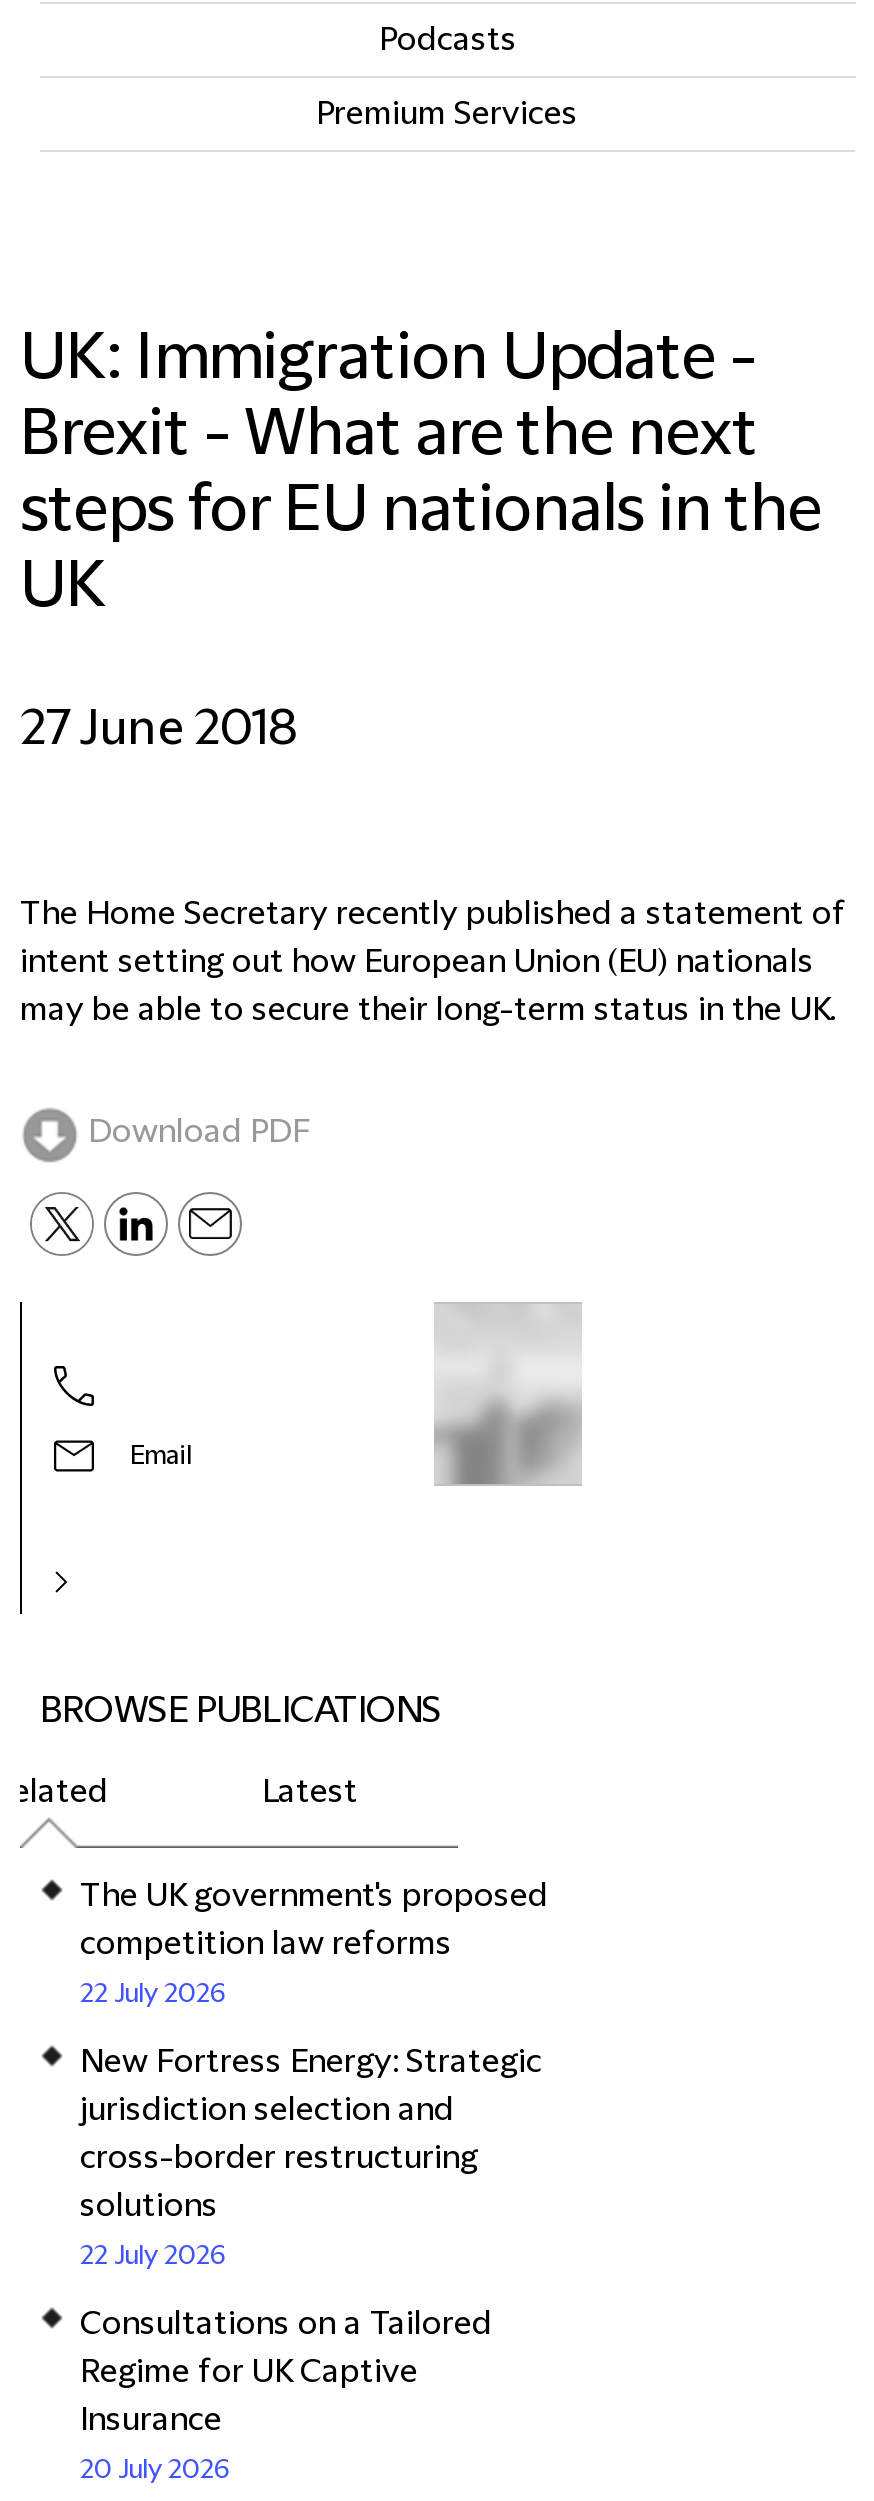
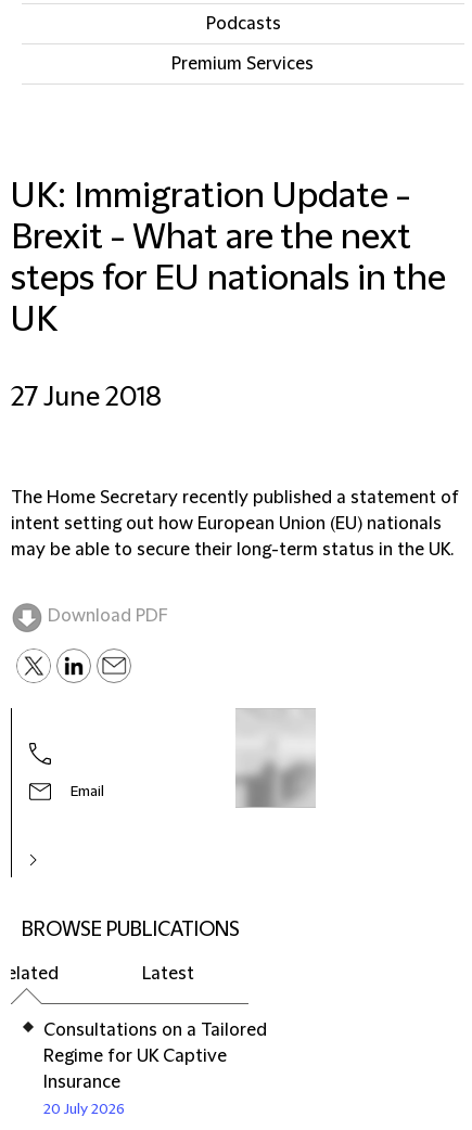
- The UK government's proposed
- competition law reforms
- 22 July 2026
- New Fortress Energy: Strategic
- jurisdiction selection and
- cross-border restructuring
- solutions
- 22 July 2026
